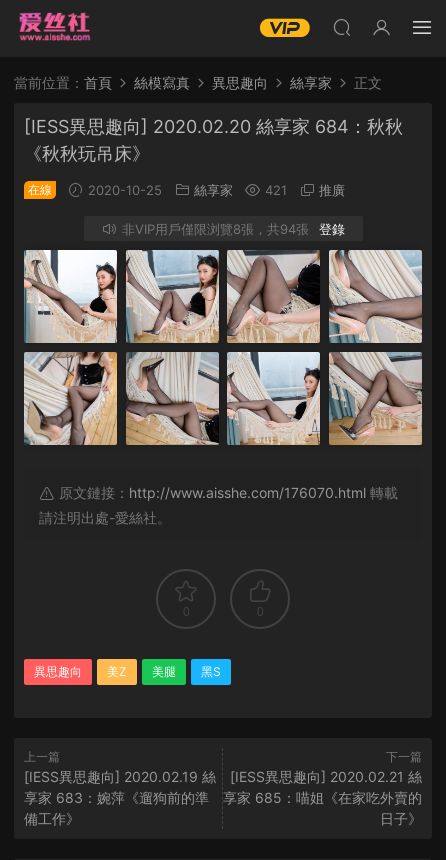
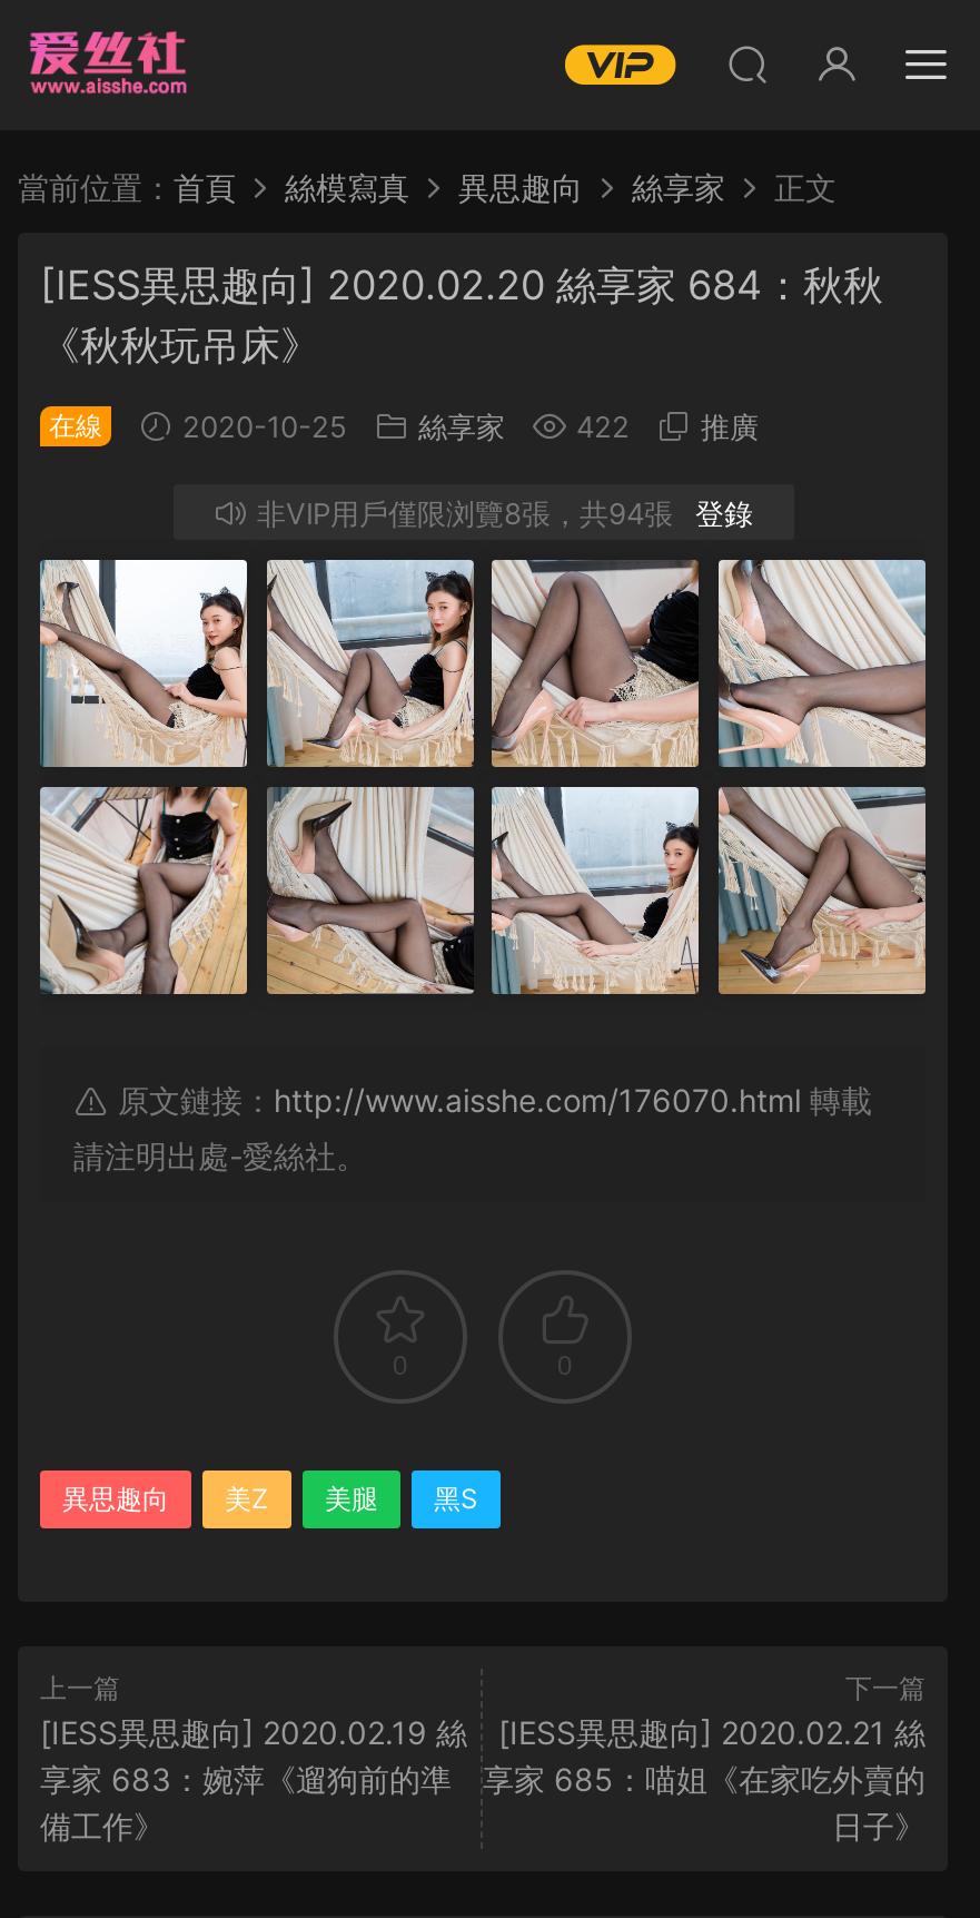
- 421
+ 422
